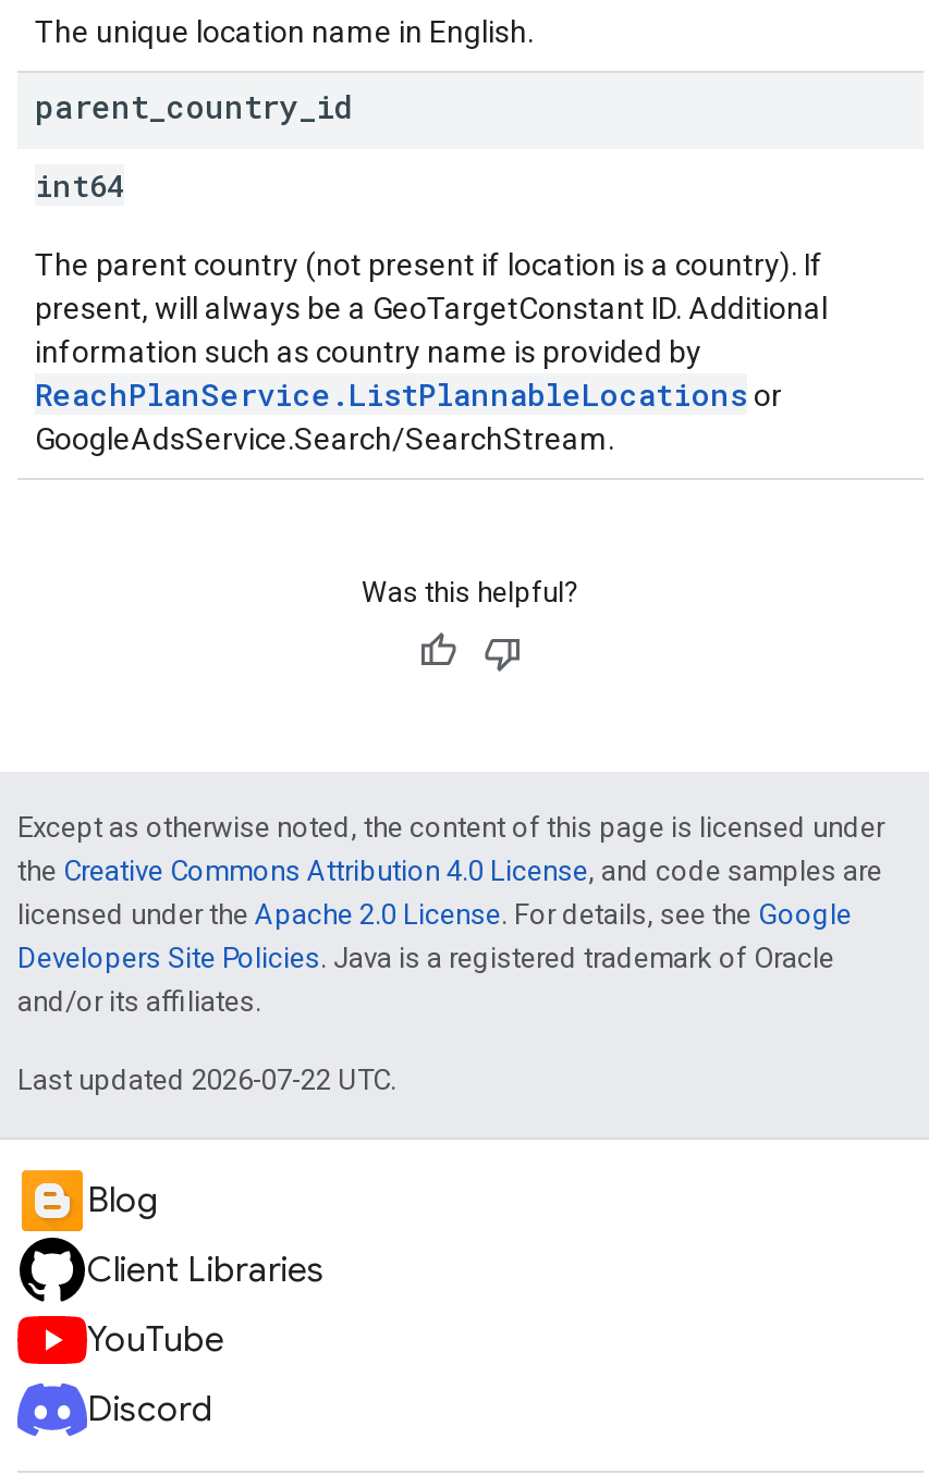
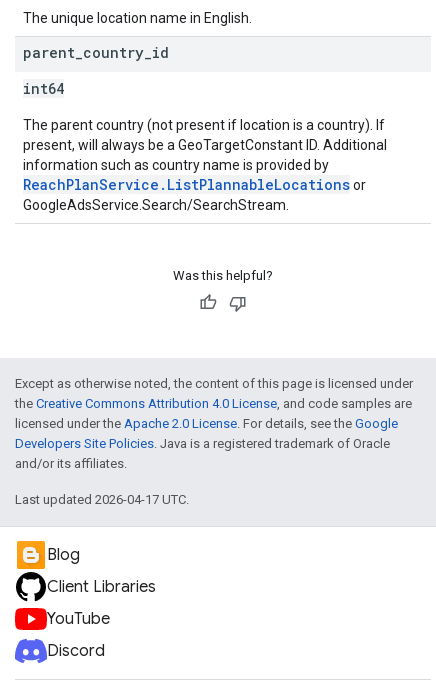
- Last updated 2026-07-22 UTC.
+ Last updated 2026-04-17 UTC.
